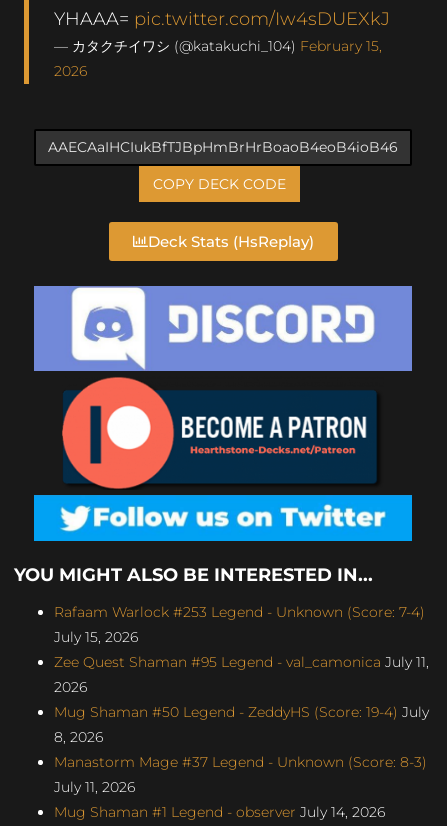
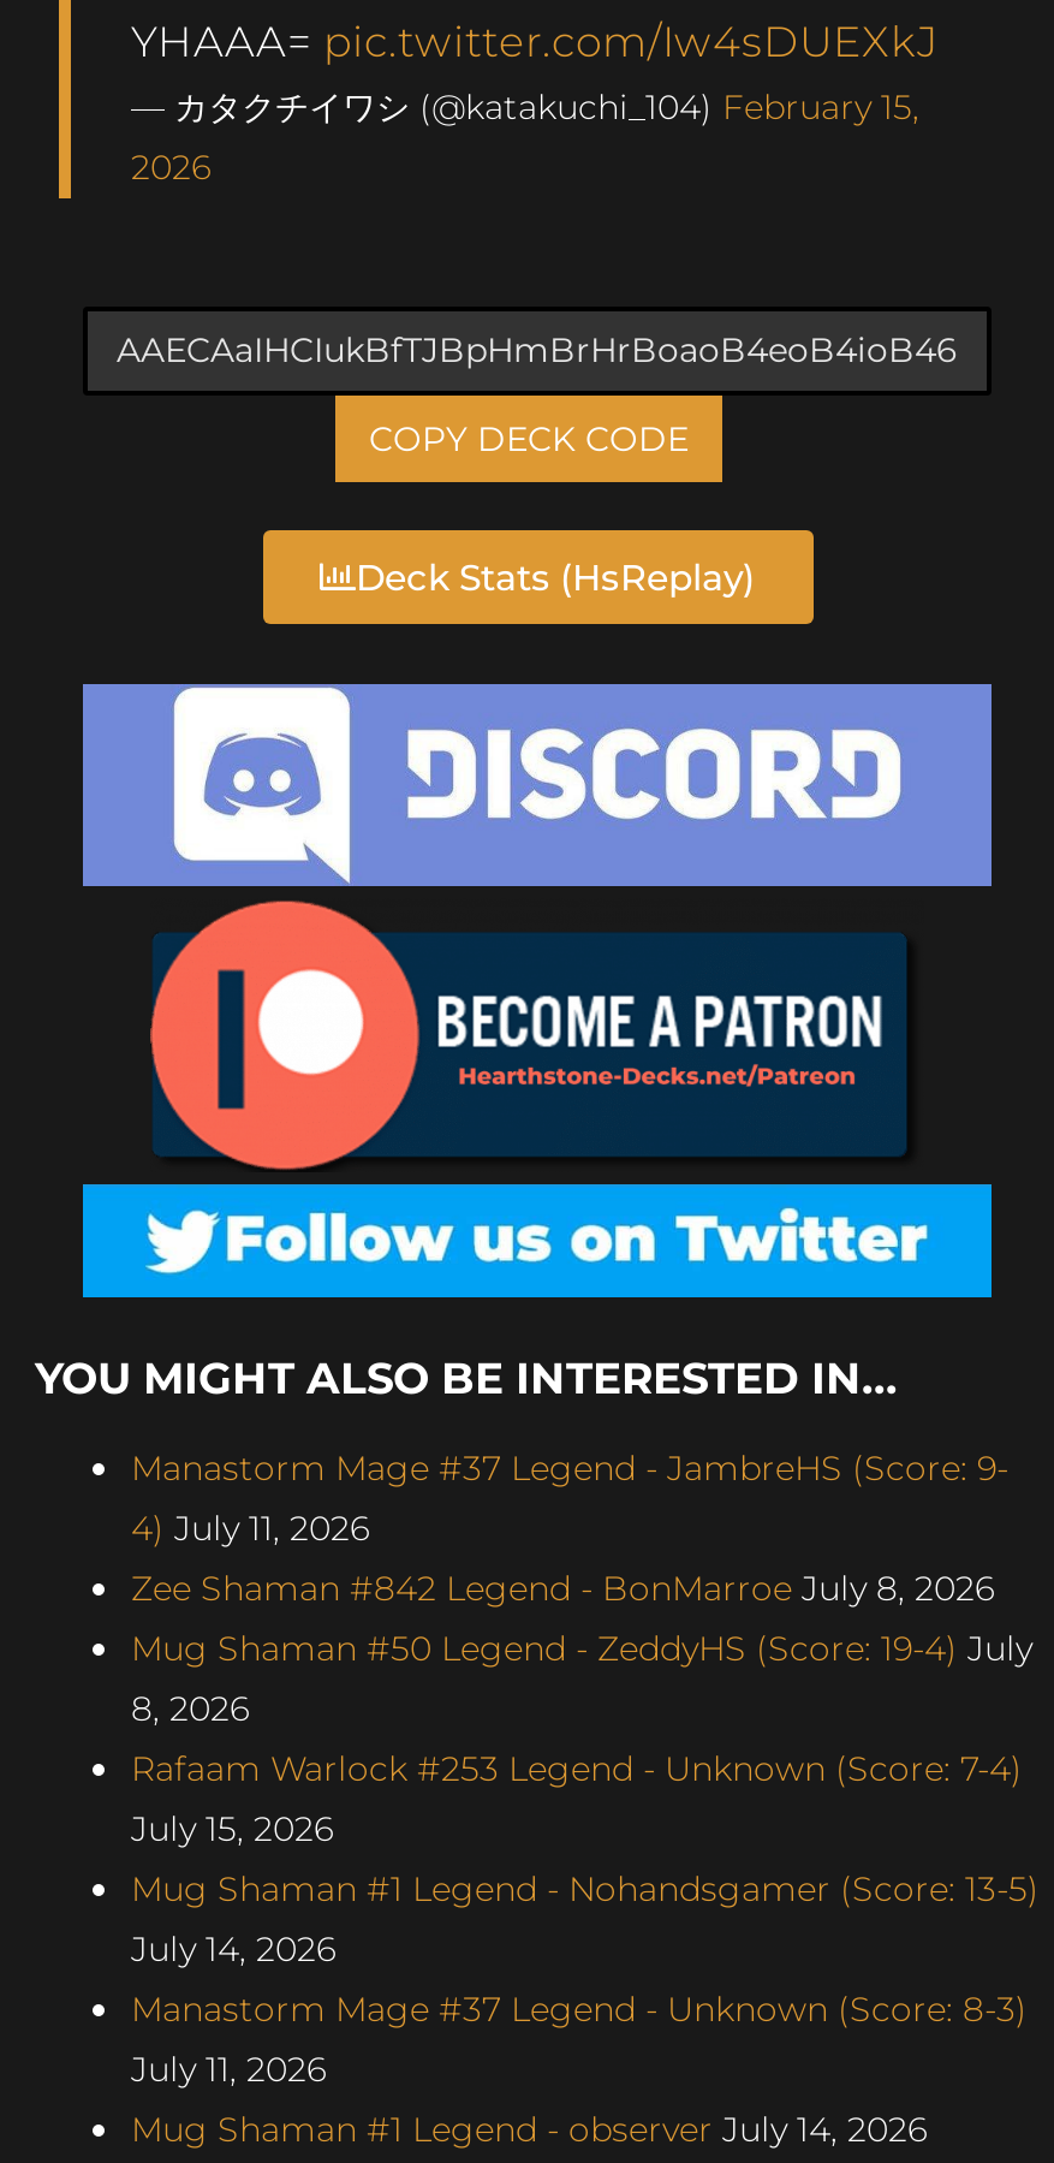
+ Manastorm Mage #37 Legend - JambreHS (Score: 9-
+ 4) July 11, 2026
+ Zee Shaman #842 Legend - BonMarroe July 8, 2026

moved down: Rafaam Warlock #253 Legend - Unknown (Score: 7-4) | July 15, 2026

- Zee Quest Shaman #95 Legend - val_camonica July 11,
- 2026
+ Mug Shaman #1 Legend - Nohandsgamer (Score: 13-5)
+ July 14, 2026

moved up: Mug Shaman #50 Legend - ZeddyHS (Score: 19-4) July | 8, 2026
